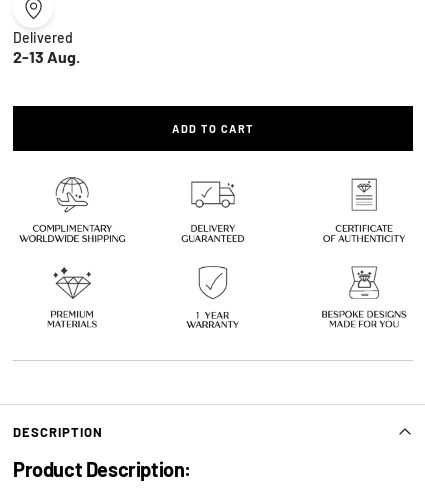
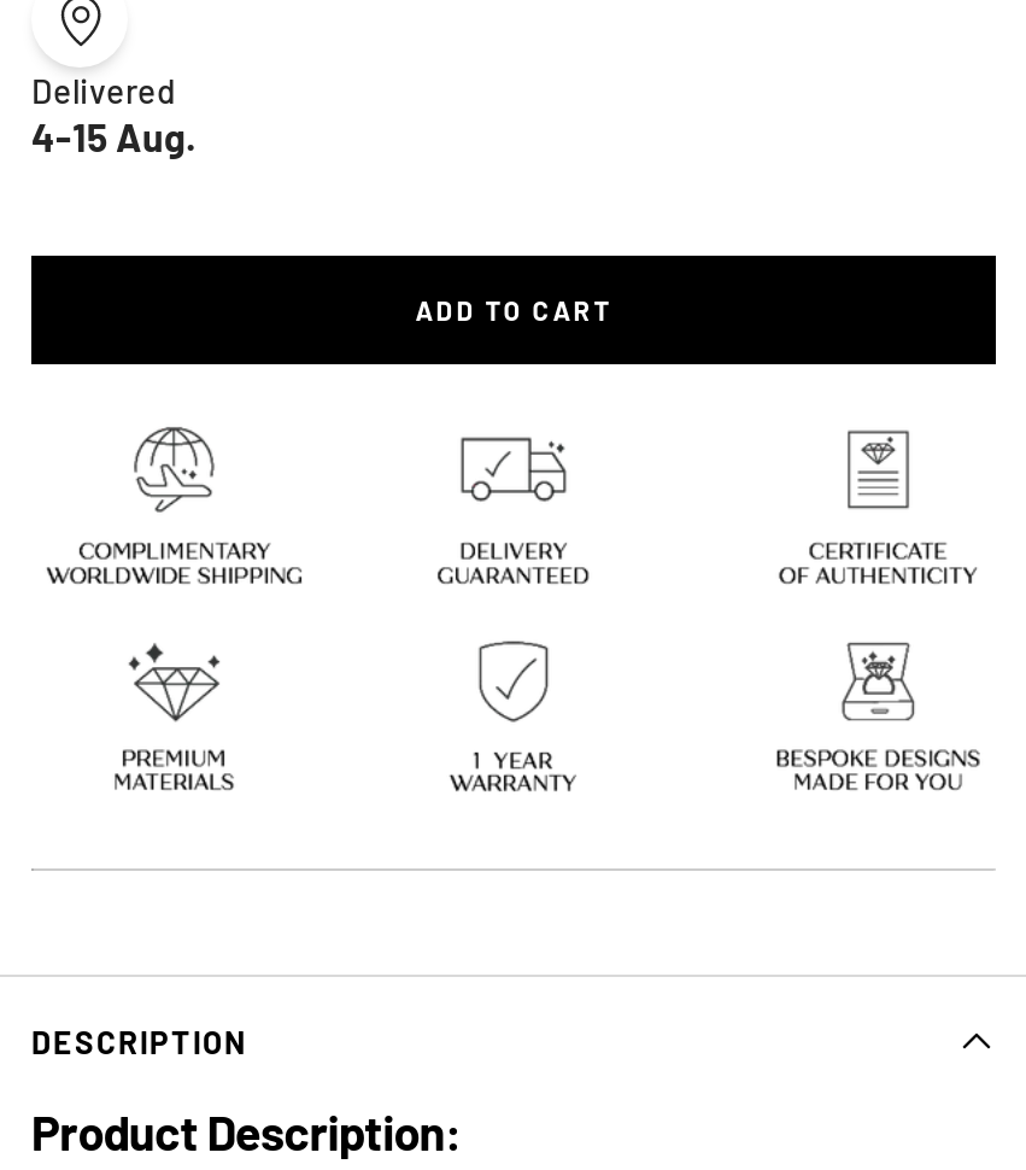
- 2-13 Aug.
+ 4-15 Aug.
